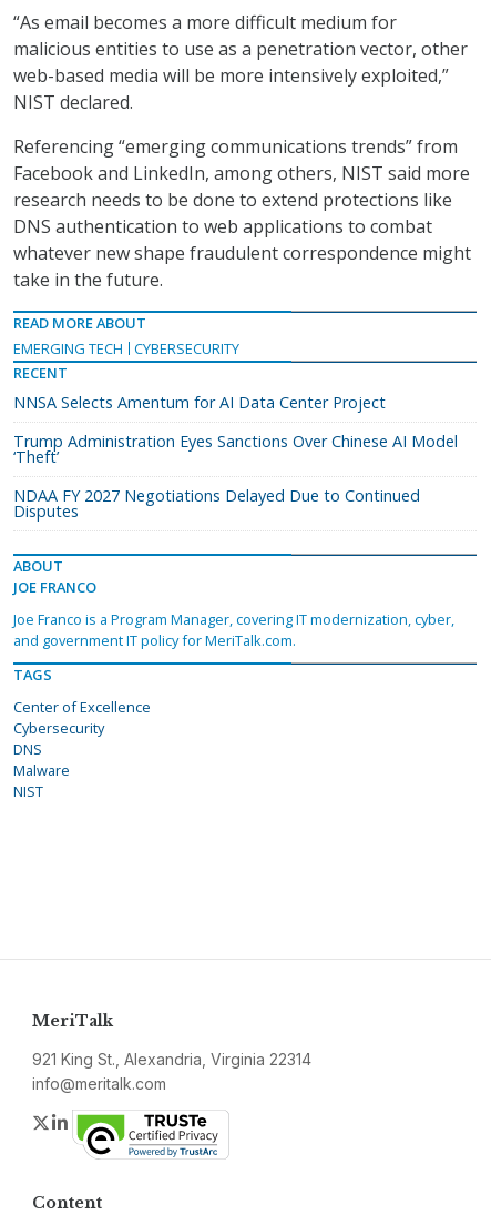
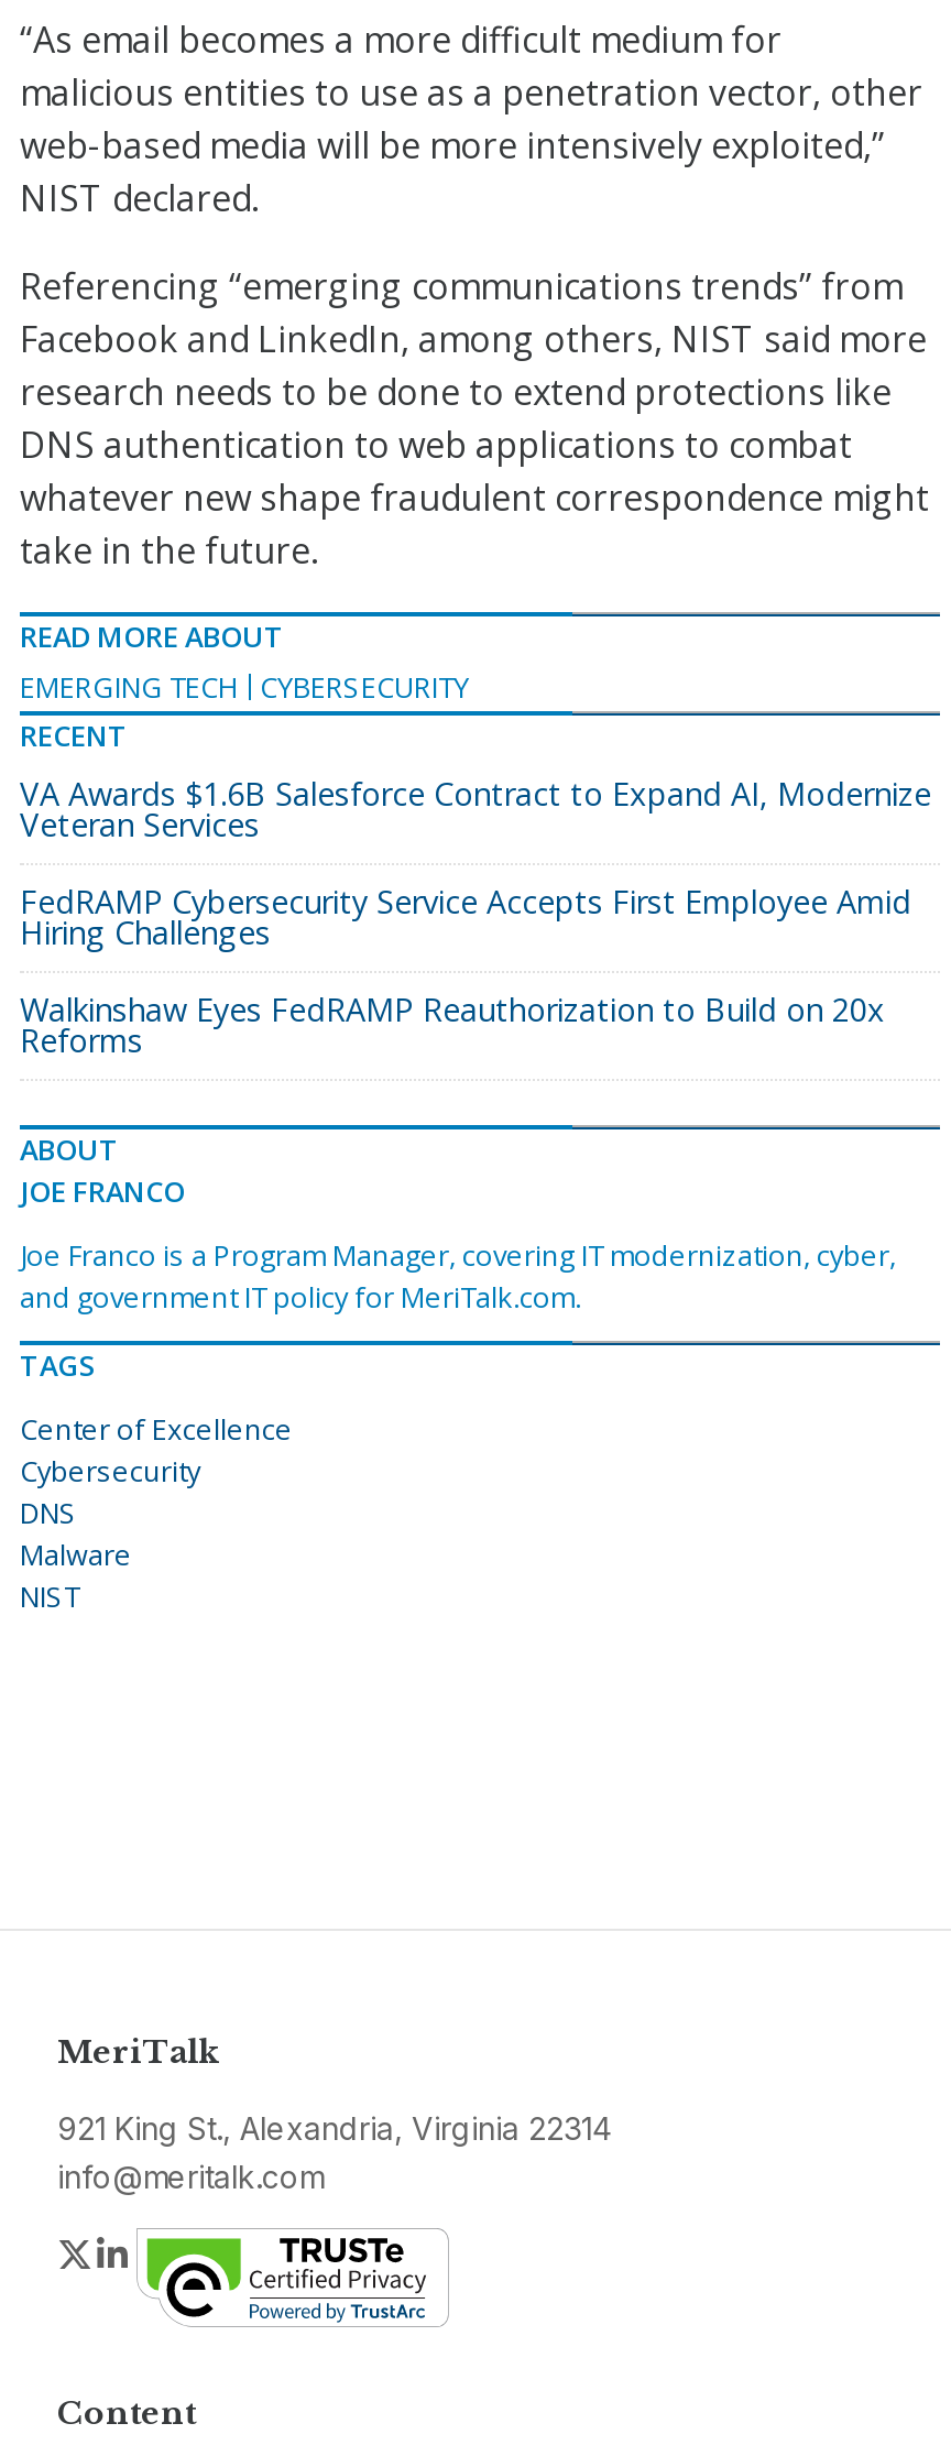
- NNSA Selects Amentum for AI Data Center Project
+ VA Awards $1.6B Salesforce Contract to Expand AI, Modernize
+ Veteran Services

- Trump Administration Eyes Sanctions Over Chinese AI Model
- ‘Theft’
+ FedRAMP Cybersecurity Service Accepts First Employee Amid
+ Hiring Challenges

- NDAA FY 2027 Negotiations Delayed Due to Continued
- Disputes
+ Walkinshaw Eyes FedRAMP Reauthorization to Build on 20x
+ Reforms
